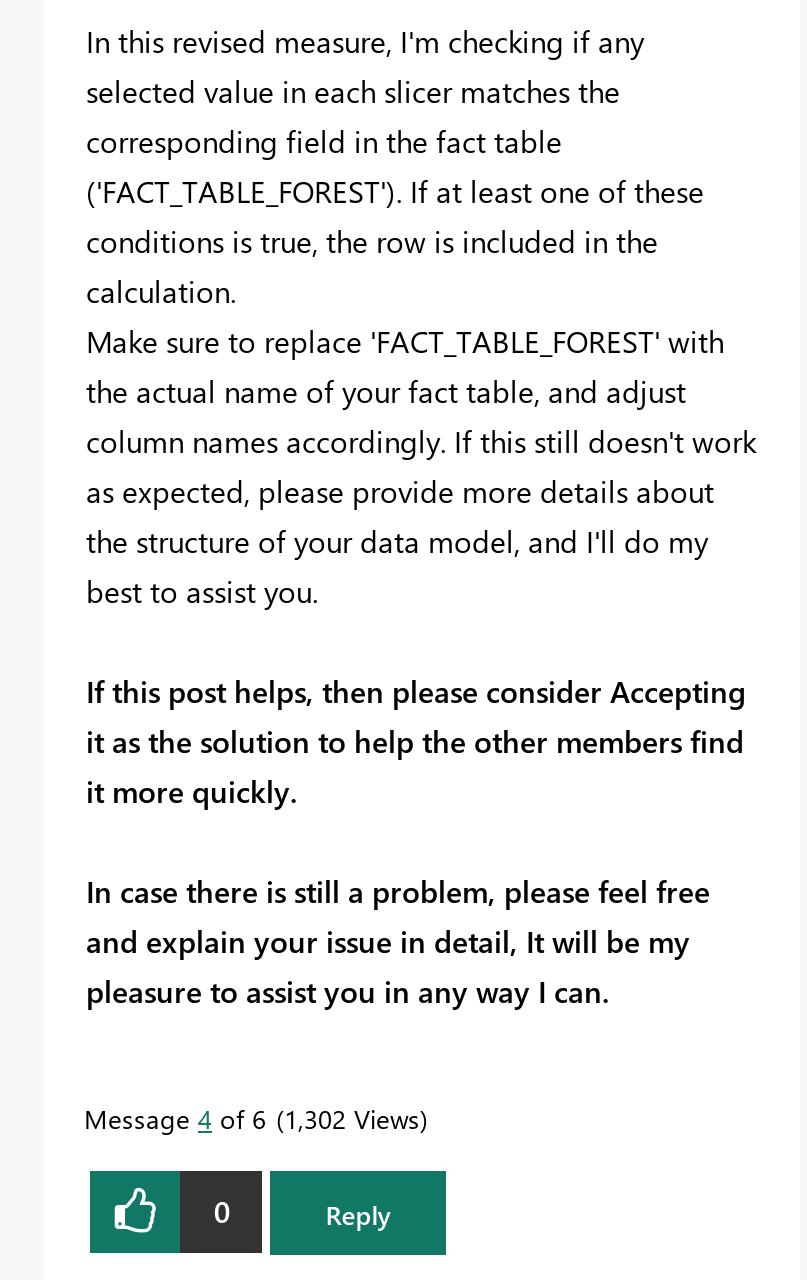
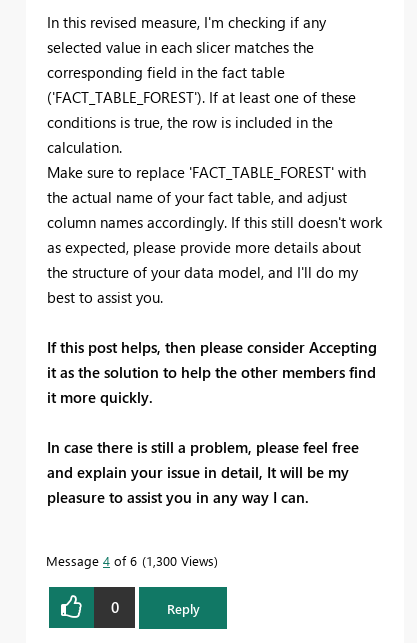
- Message 4 of 6 1,302 Views
+ Message 4 of 6 1,300 Views
